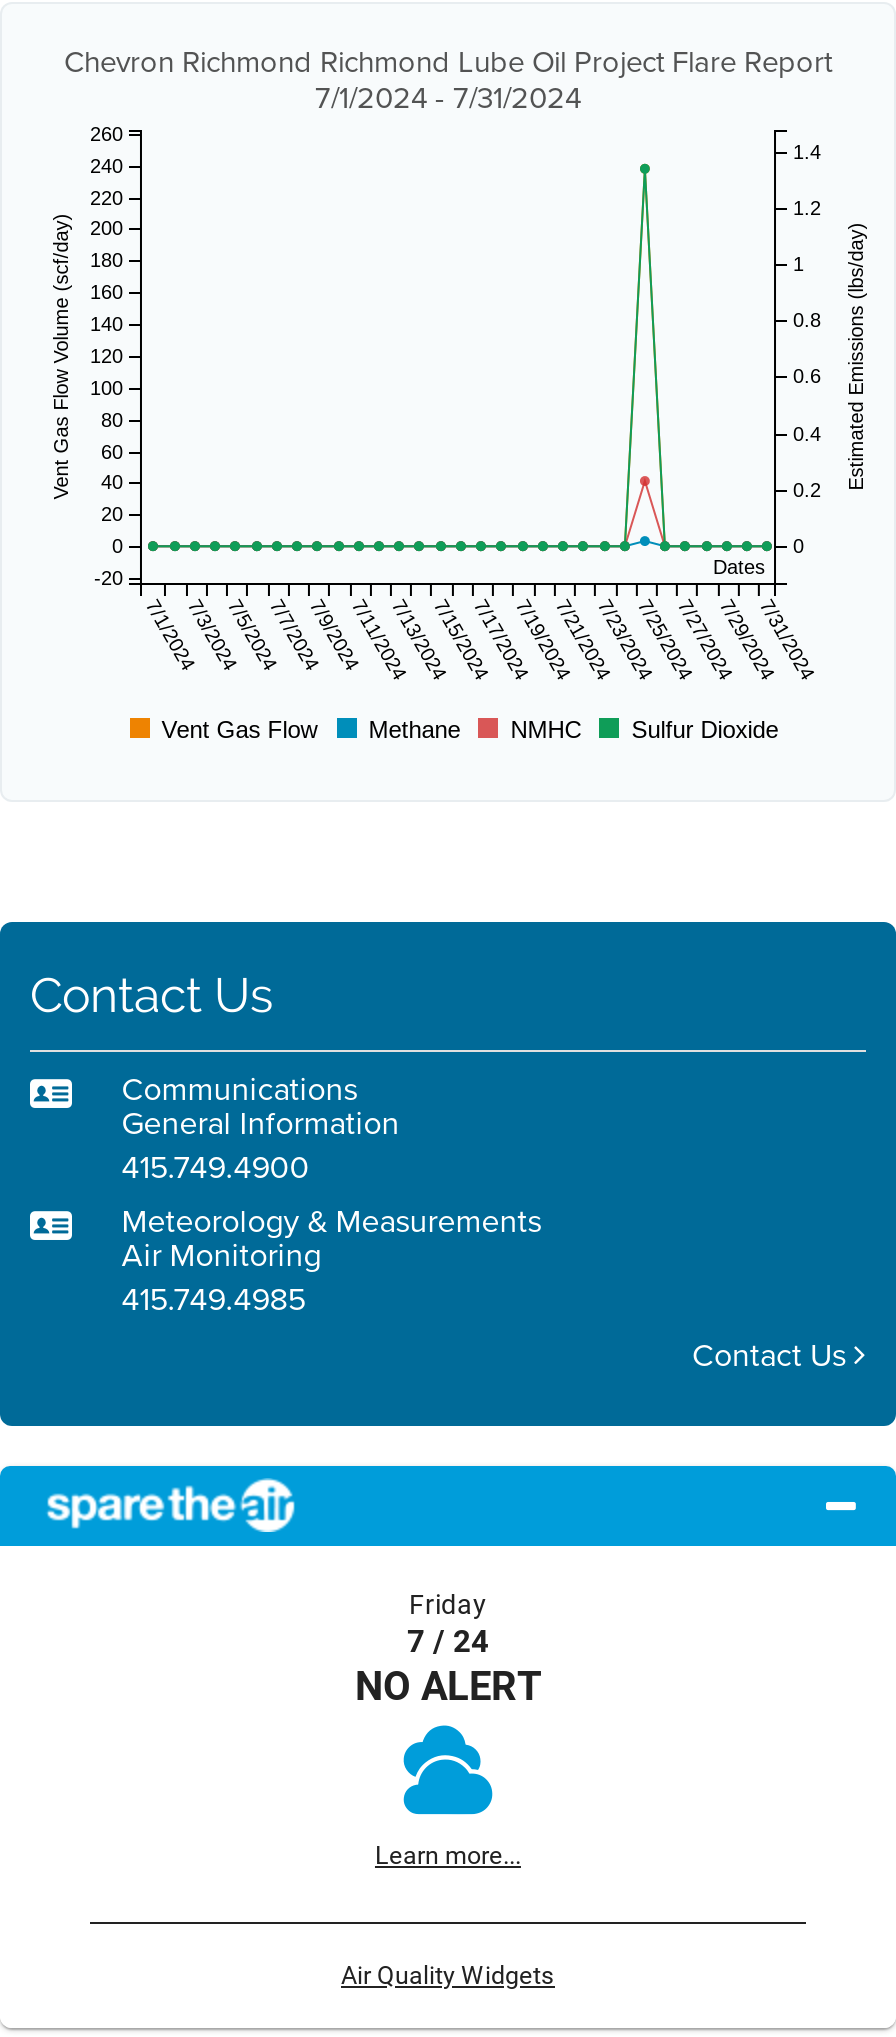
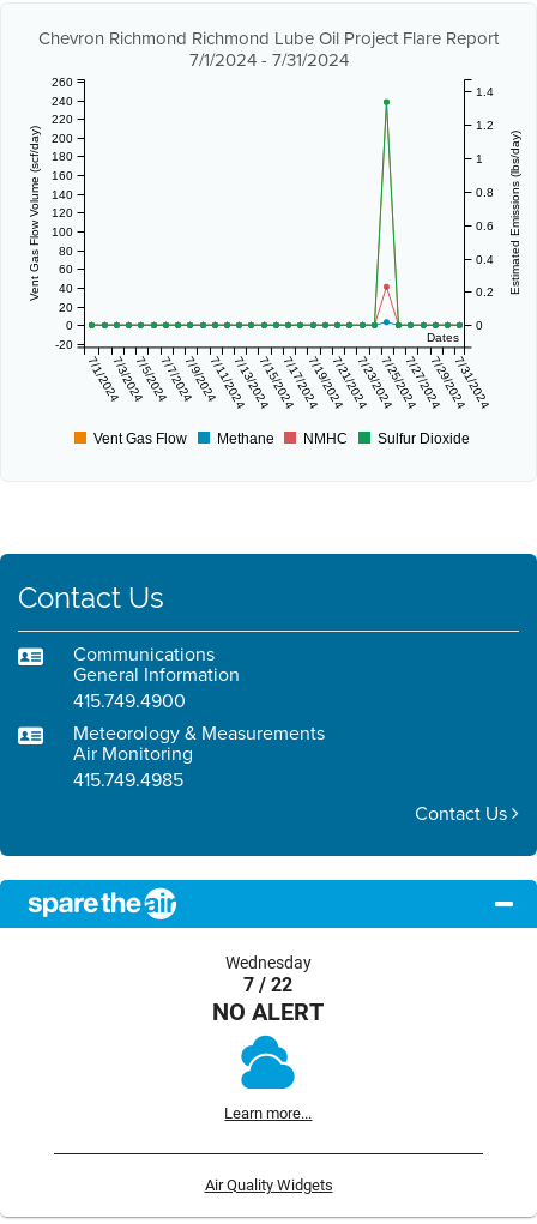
- Friday
- 7 / 24
+ Wednesday
+ 7 / 22
